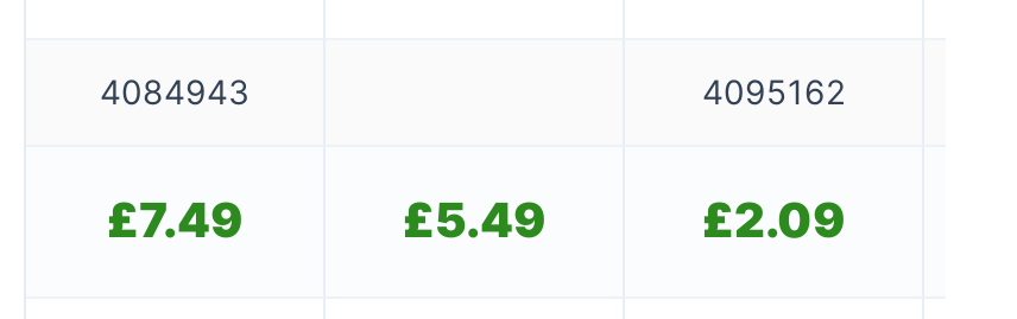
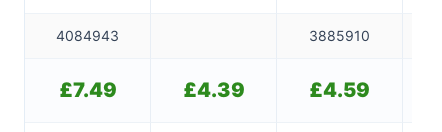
- 4095162
+ 3885910

- £5.49
+ £4.39

- £2.09
+ £4.59
